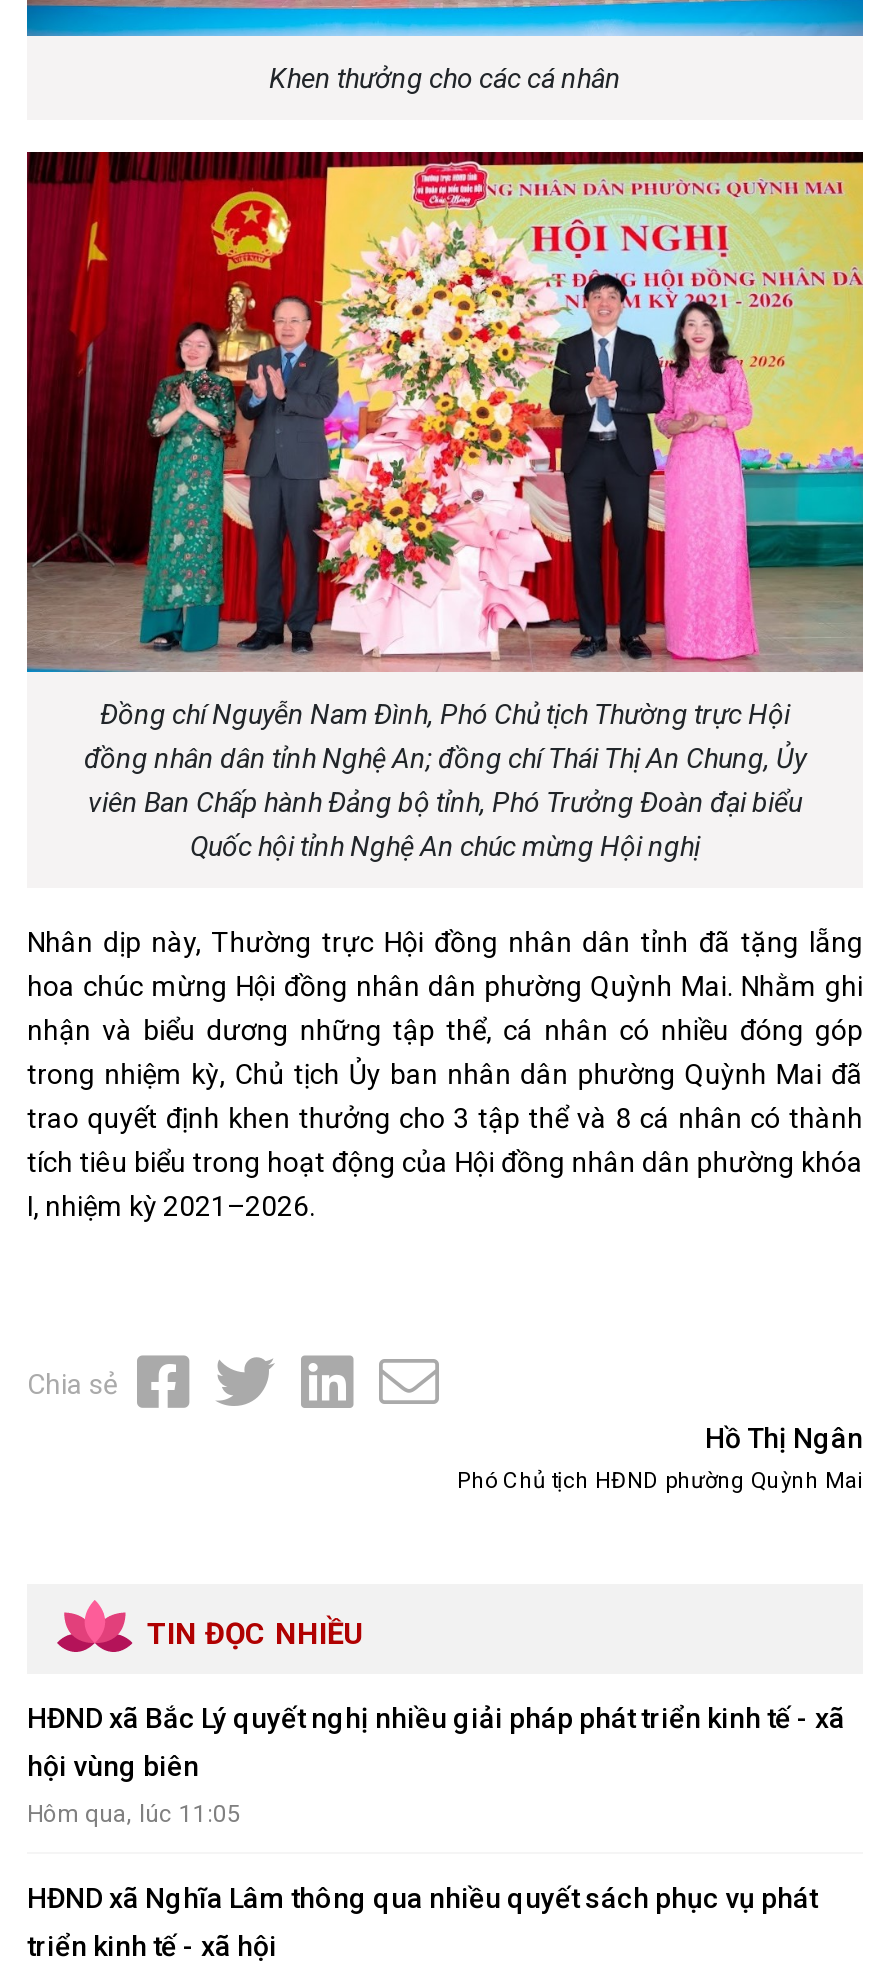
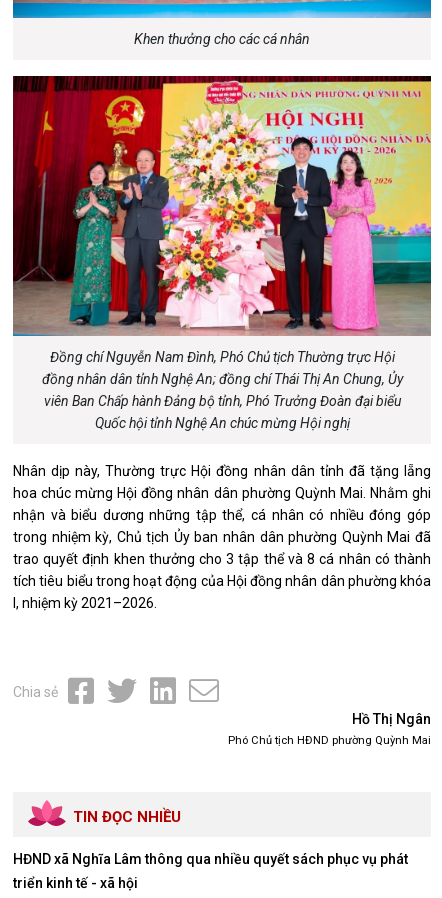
- HĐND xã Bắc Lý quyết nghị nhiều giải pháp phát triển kinh tế - xã
- hội vùng biên
- Hôm qua, lúc 11:05
